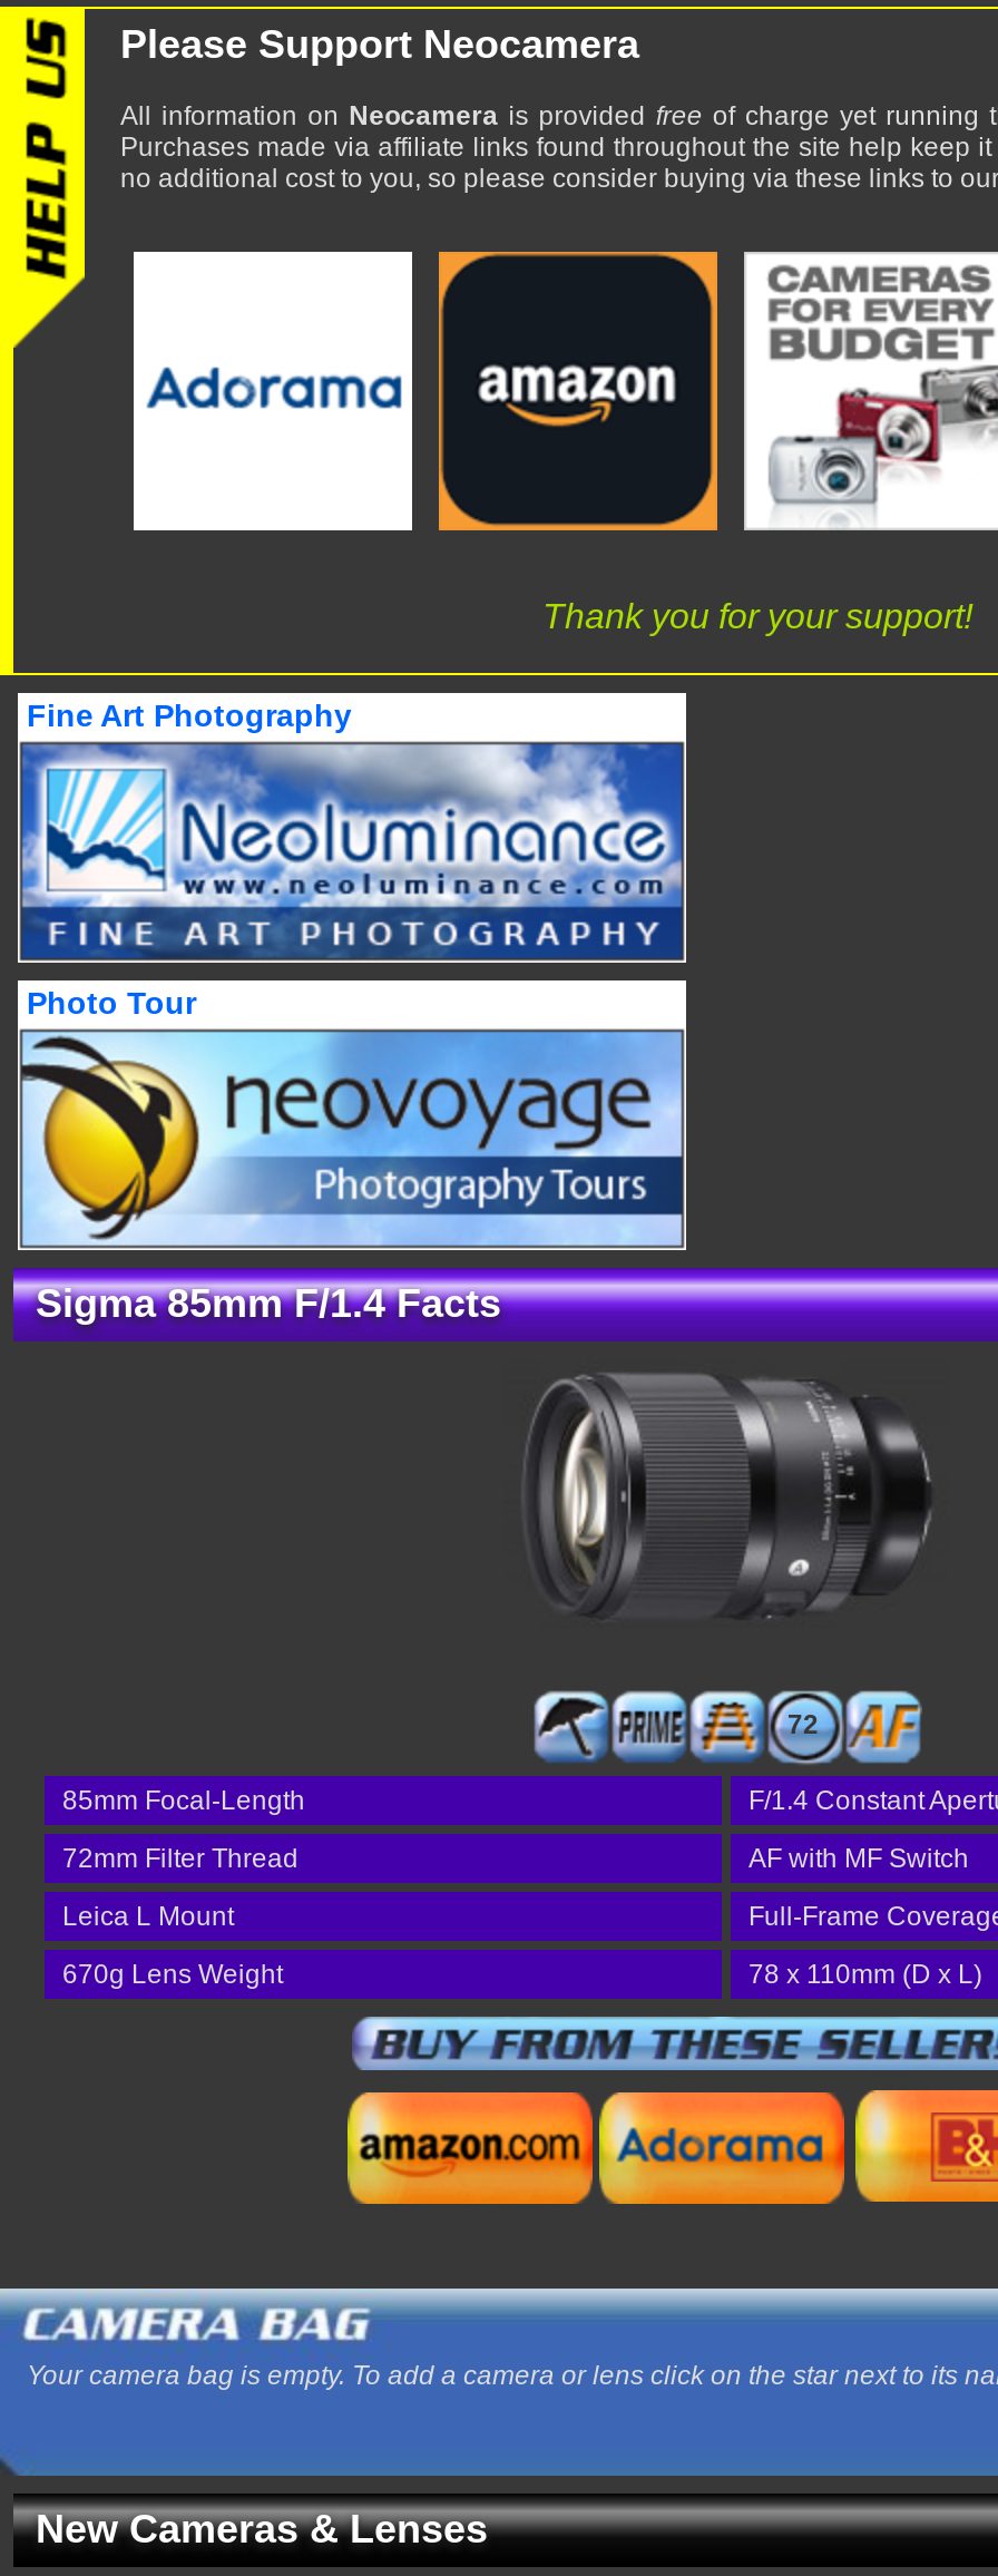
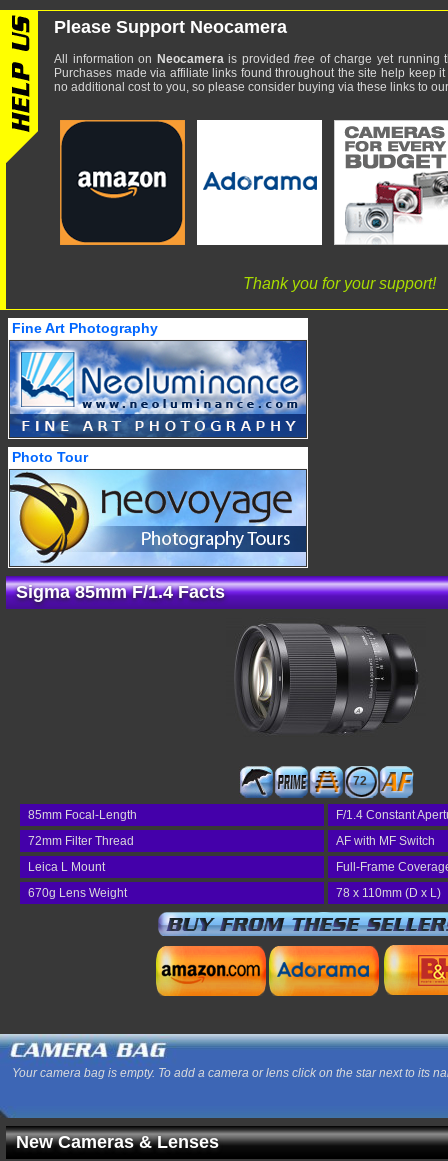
- [image]
+ [image]

- [image]
+ [image]
